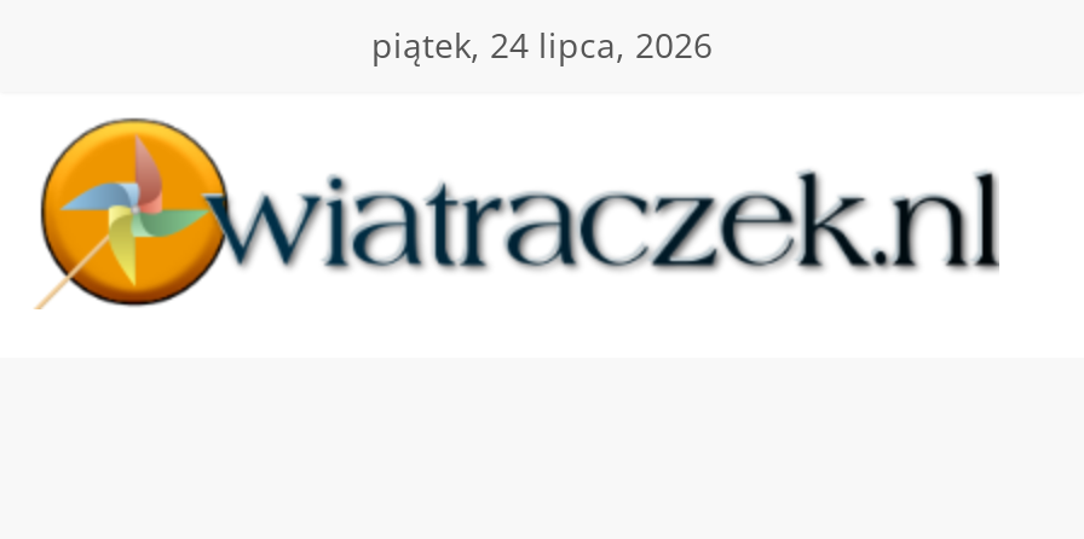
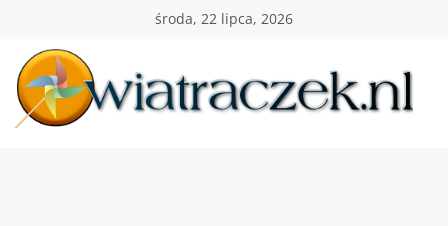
- piątek, 24 lipca, 2026
+ środa, 22 lipca, 2026
